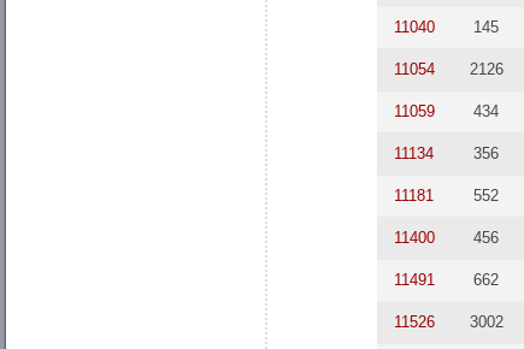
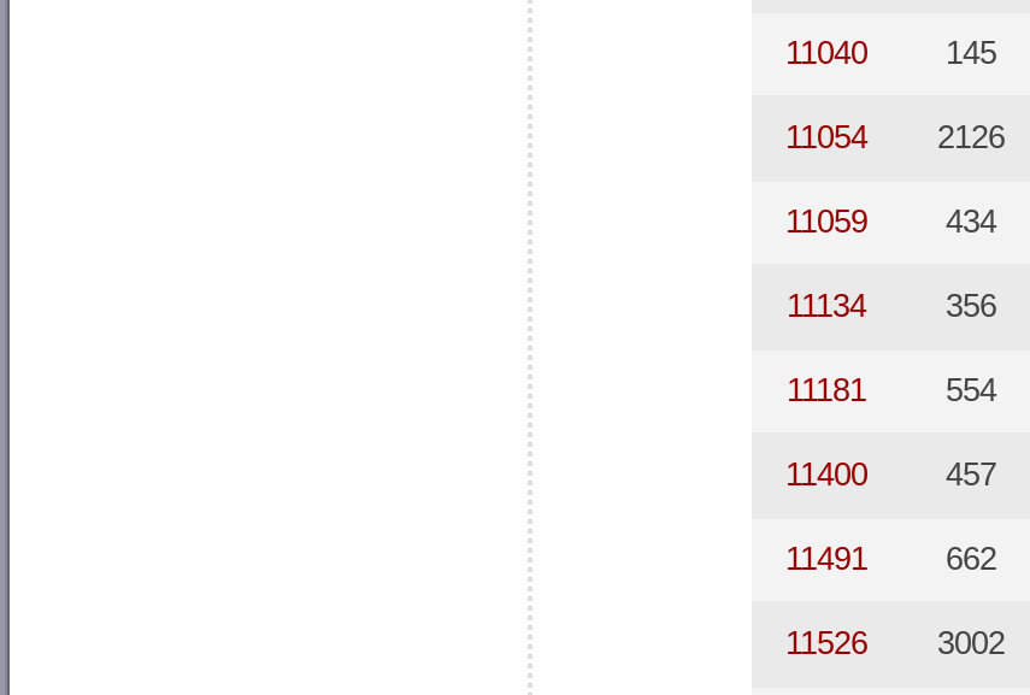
- 552
+ 554

- 456
+ 457
